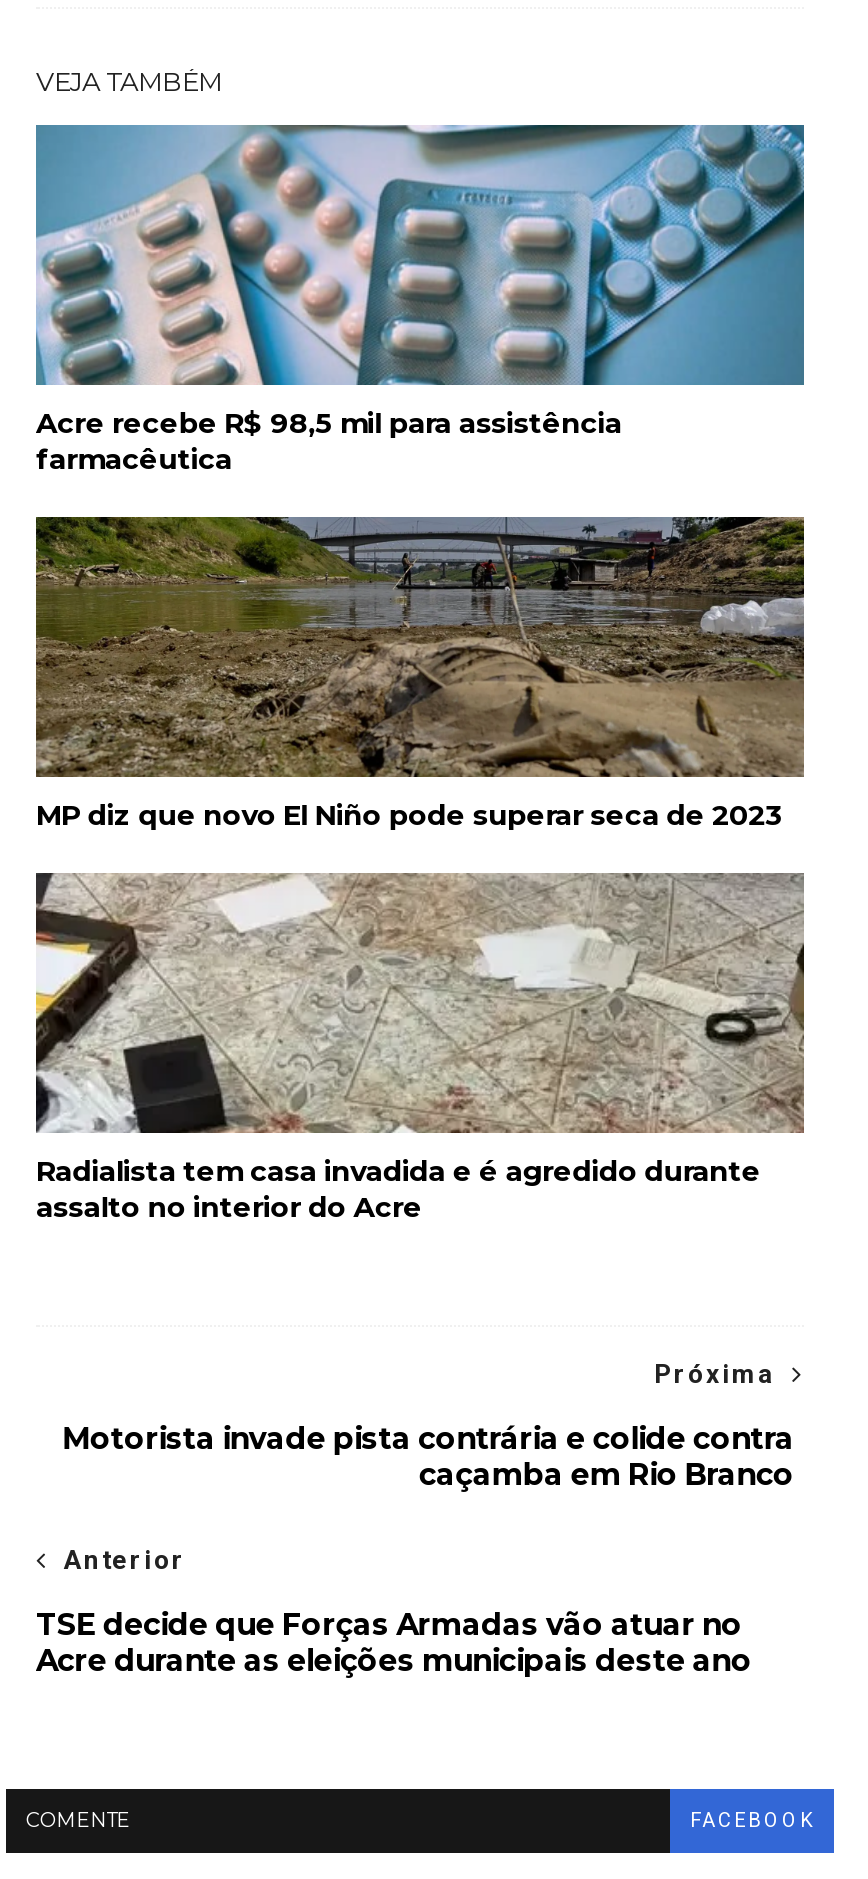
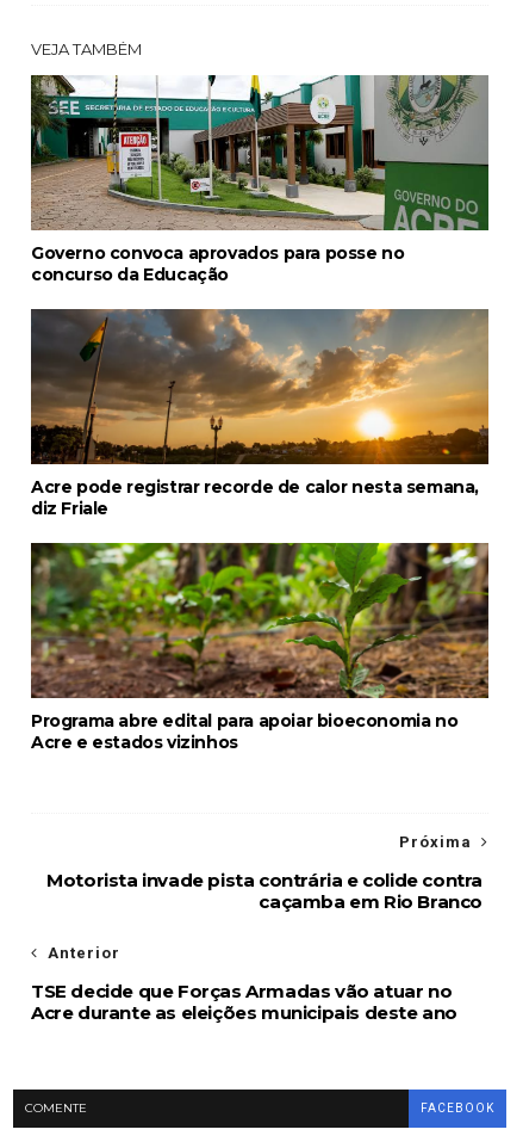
- [image]
- Acre recebe R$ 98,5 mil para assistência
- farmacêutica
+ [image]
+ Governo convoca aprovados para posse no
+ concurso da Educação

- [image]
- MP diz que novo El Niño pode superar seca de 2023
+ [image]
+ Acre pode registrar recorde de calor nesta semana,
+ diz Friale

- [image]
- Radialista tem casa invadida e é agredido durante
- assalto no interior do Acre
+ [image]
+ Programa abre edital para apoiar bioeconomia no
+ Acre e estados vizinhos
